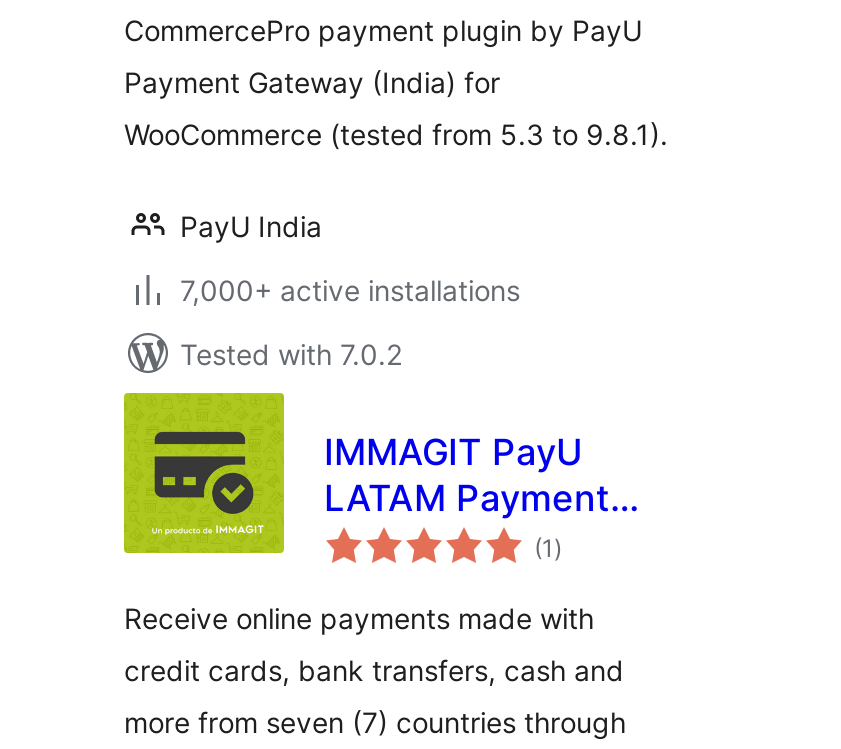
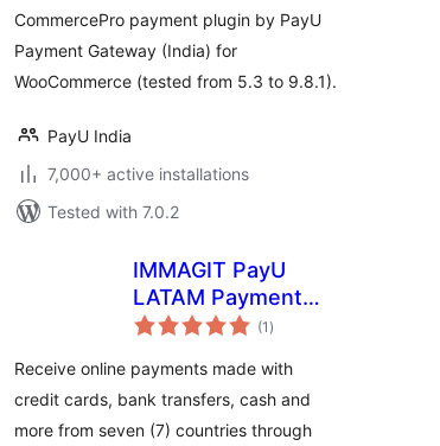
- [image]
